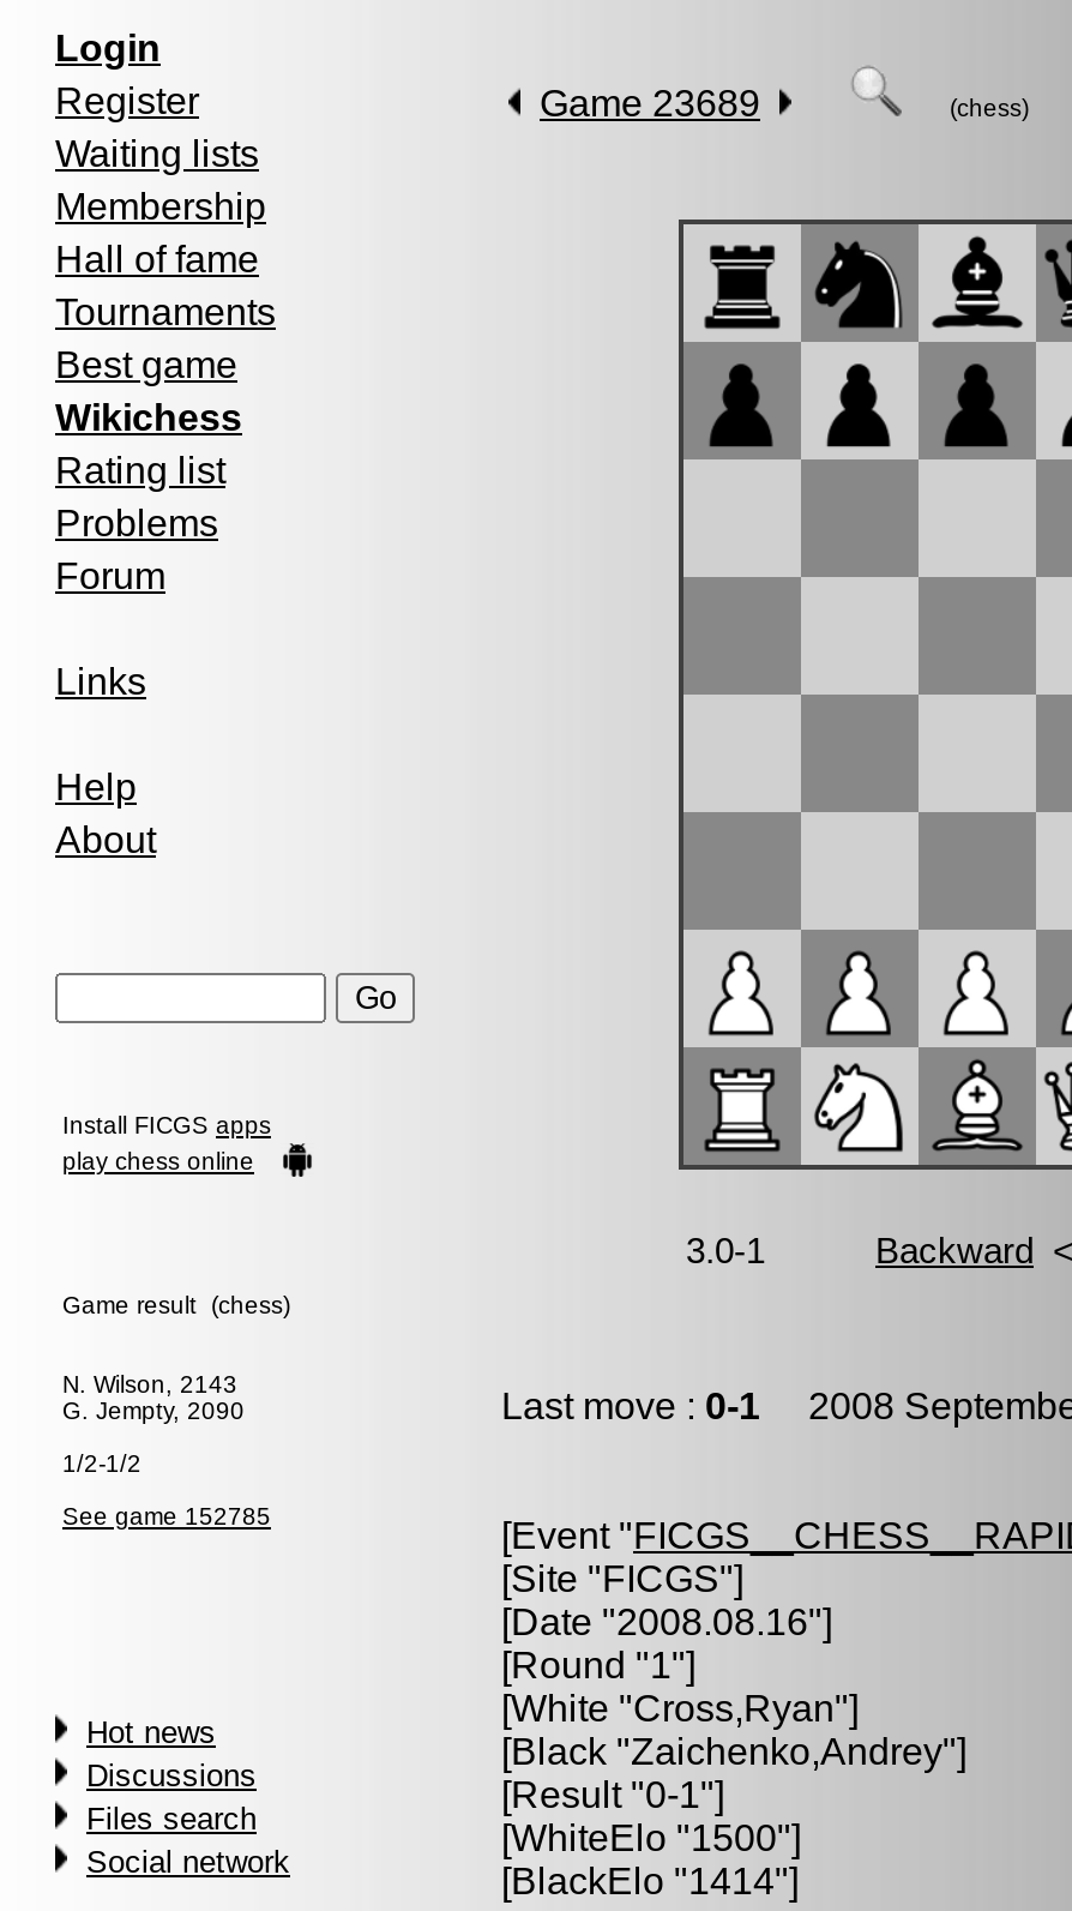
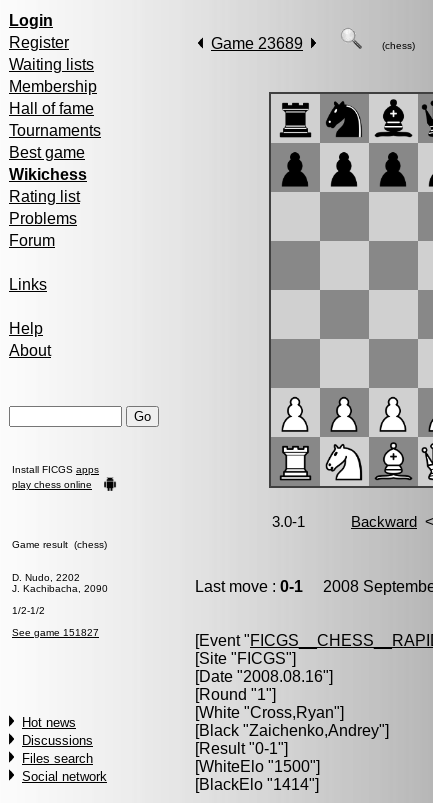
- N. Wilson, 2143
- G. Jempty, 2090
+ D. Nudo, 2202
+ J. Kachibacha, 2090

- See game 152785
+ See game 151827
